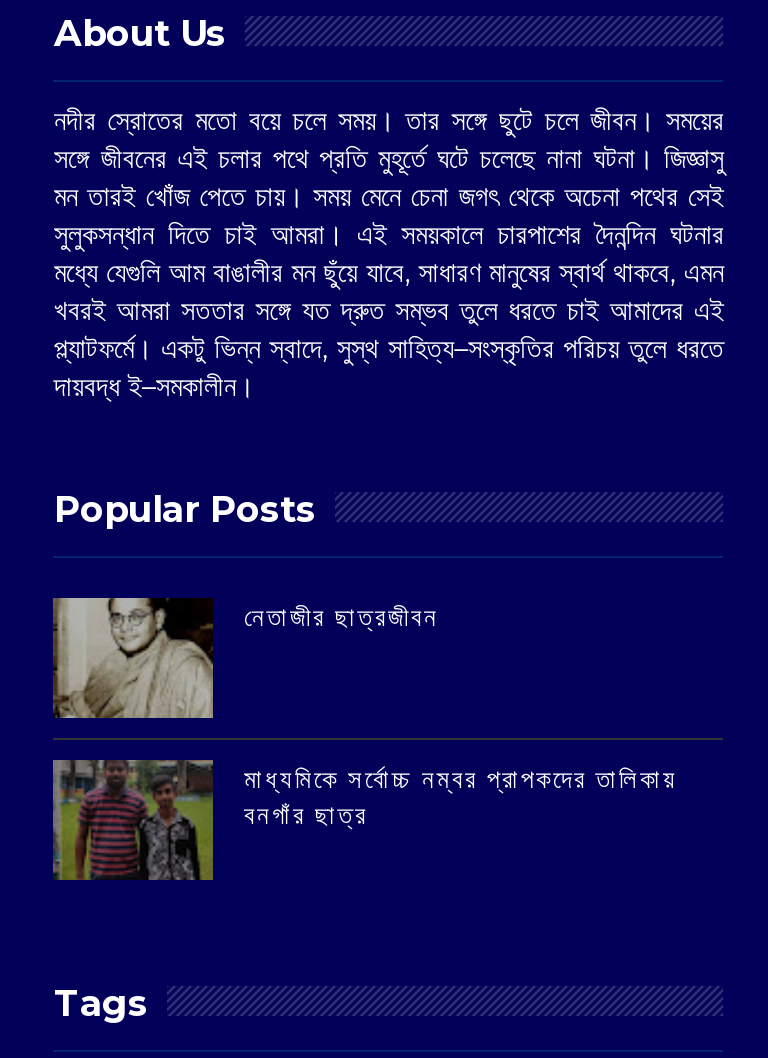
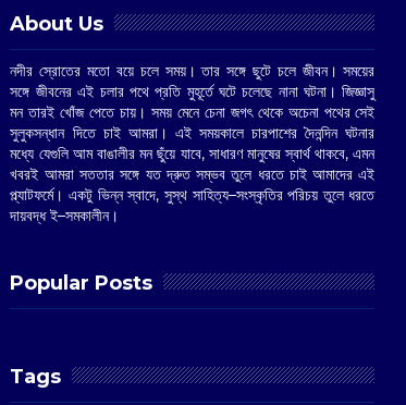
- [image]
- ‌নেতাজীর ছাত্রজীবন

- [image]
- মাধ্যমিকে সর্বোচ্চ নম্বর প্রাপকদের তালিকায়
- বনগাঁর ছাত্র
